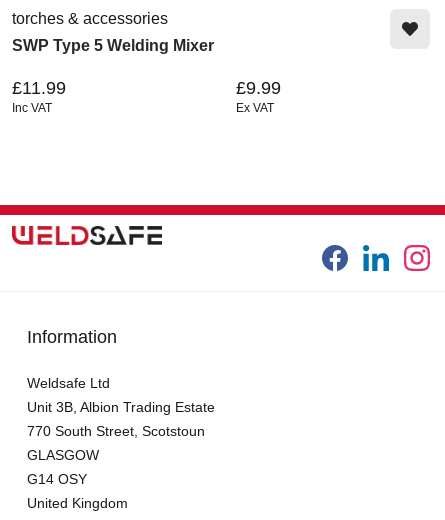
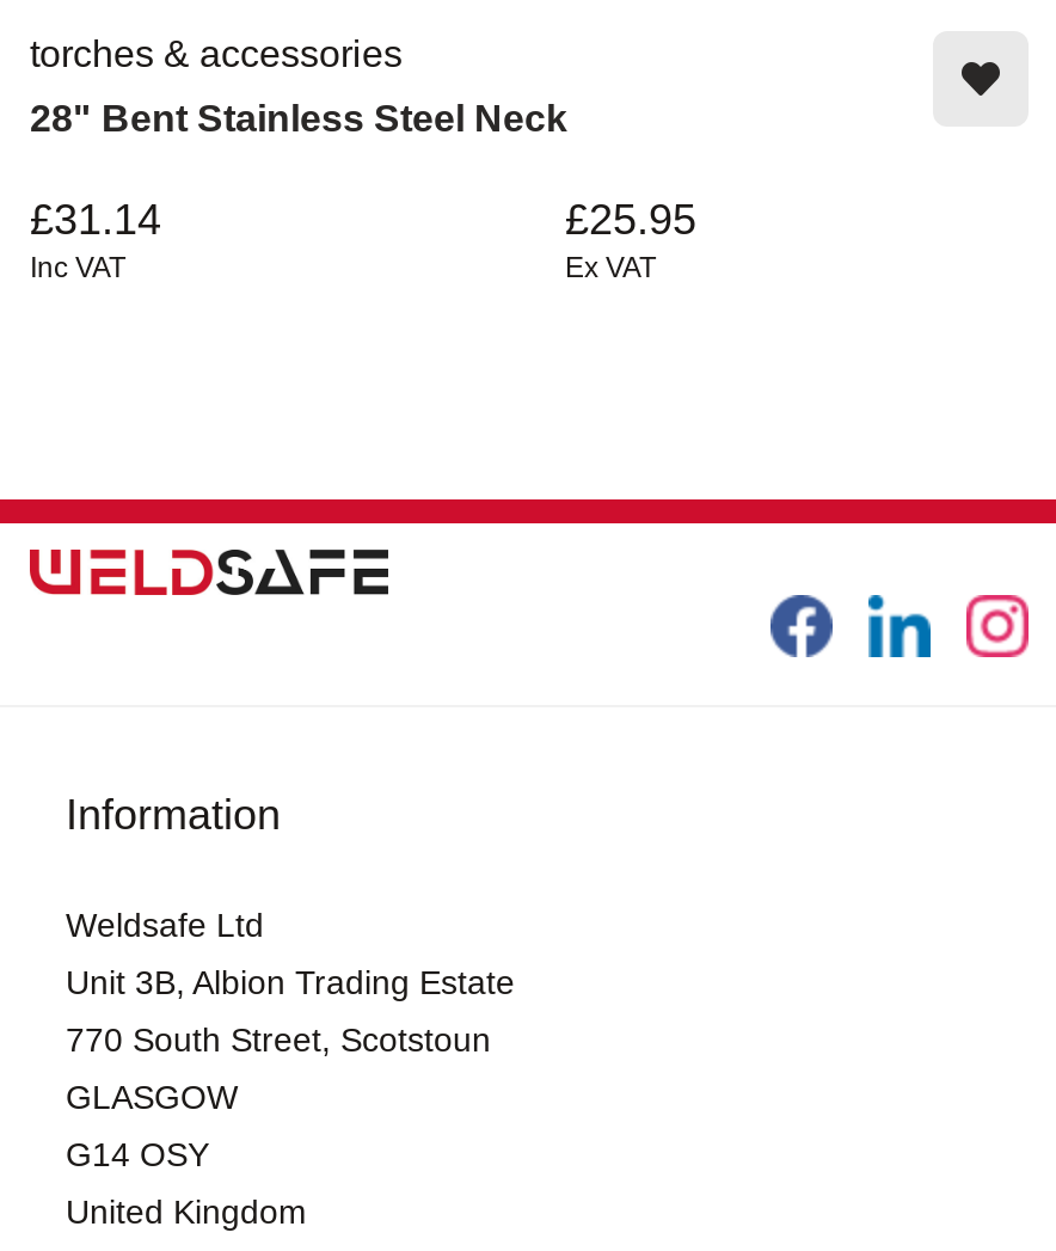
- SWP Type 5 Welding Mixer
+ 28" Bent Stainless Steel Neck

- £11.99
+ £31.14

- £9.99
+ £25.95
